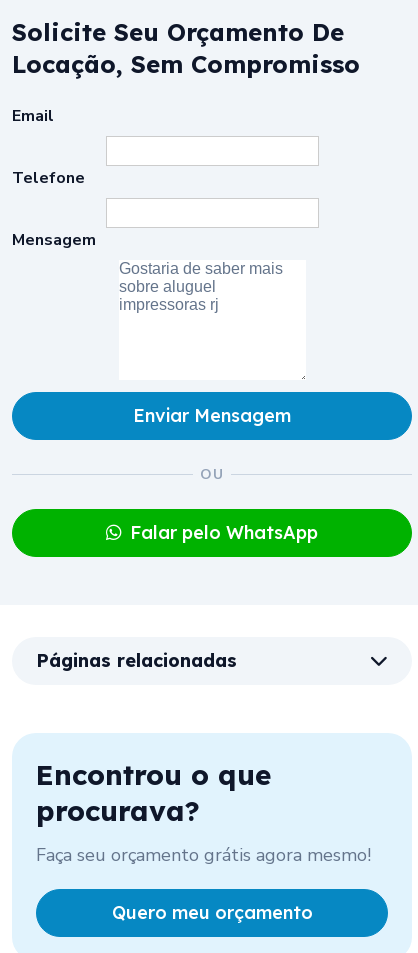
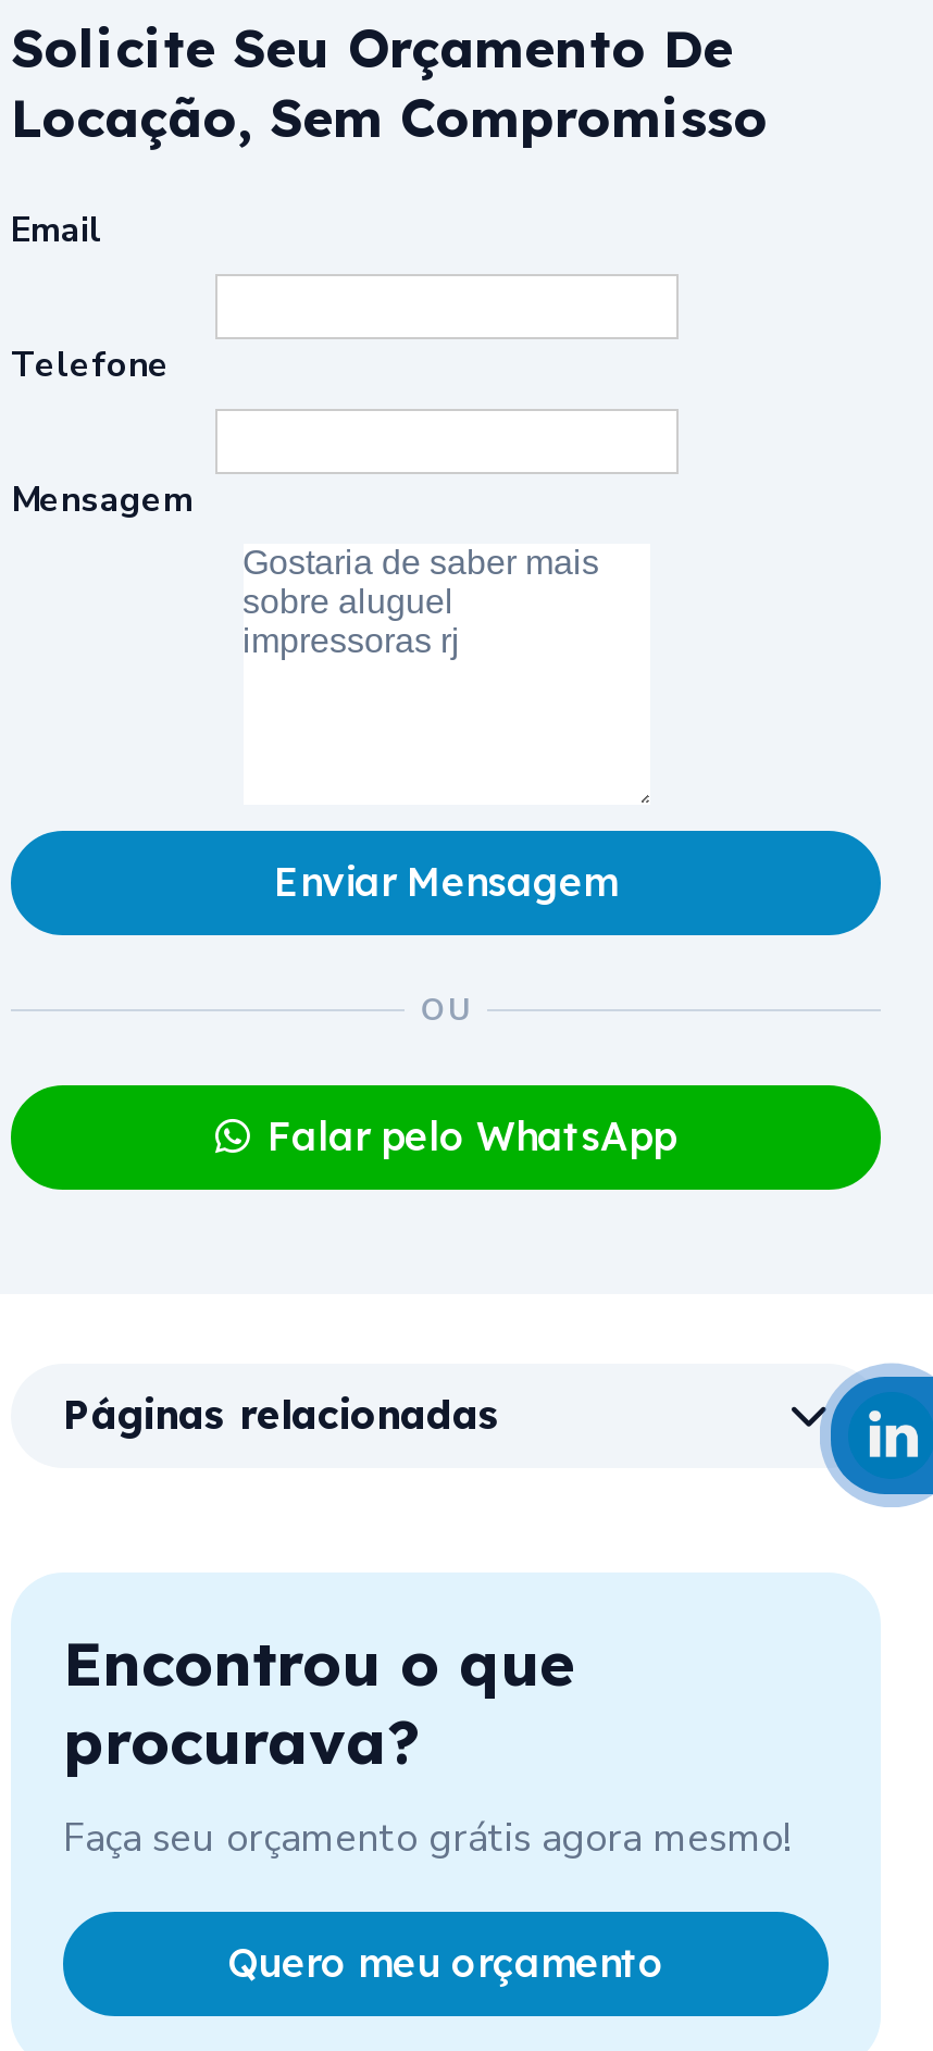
+ [image]
